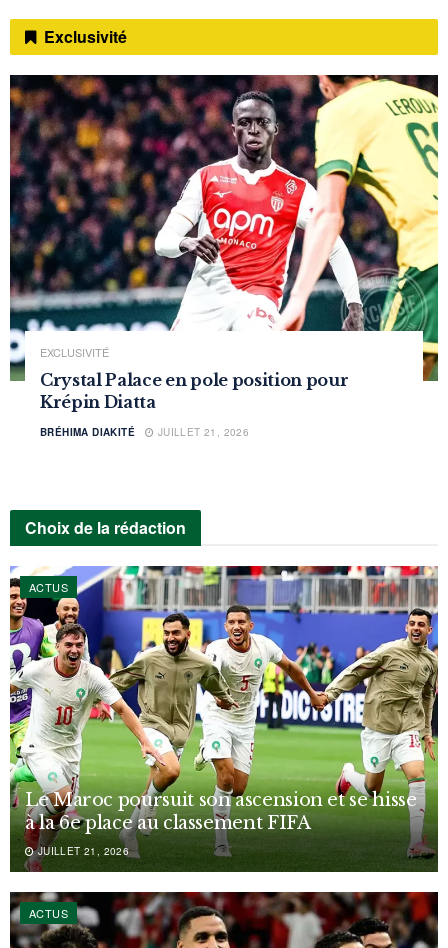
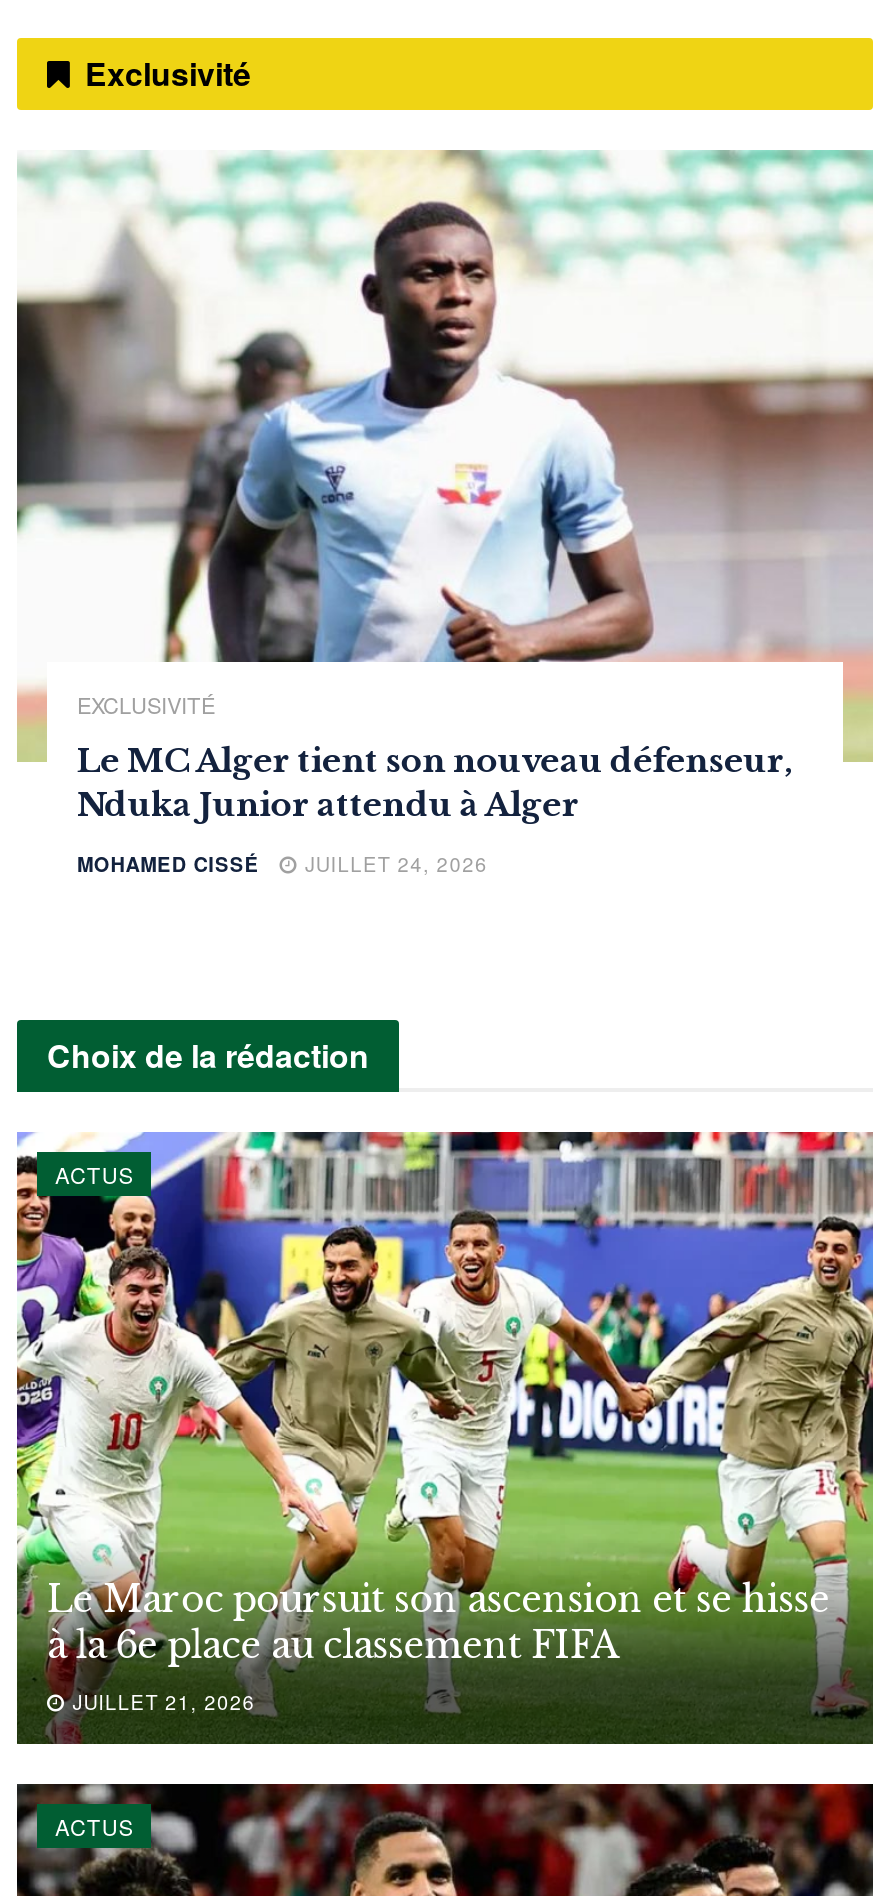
- [image]
- Crystal Palace en pole position pour
- Krépin Diatta
+ [image]
+ Le MC Alger tient son nouveau défenseur,
+ Nduka Junior attendu à Alger

- BRÉHIMA DIAKITÉ
- JUILLET 21, 2026
+ MOHAMED CISSÉ
+ JUILLET 24, 2026
